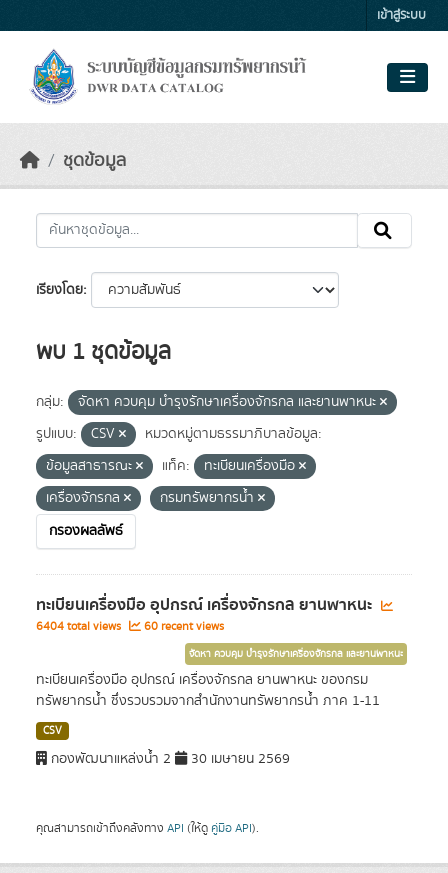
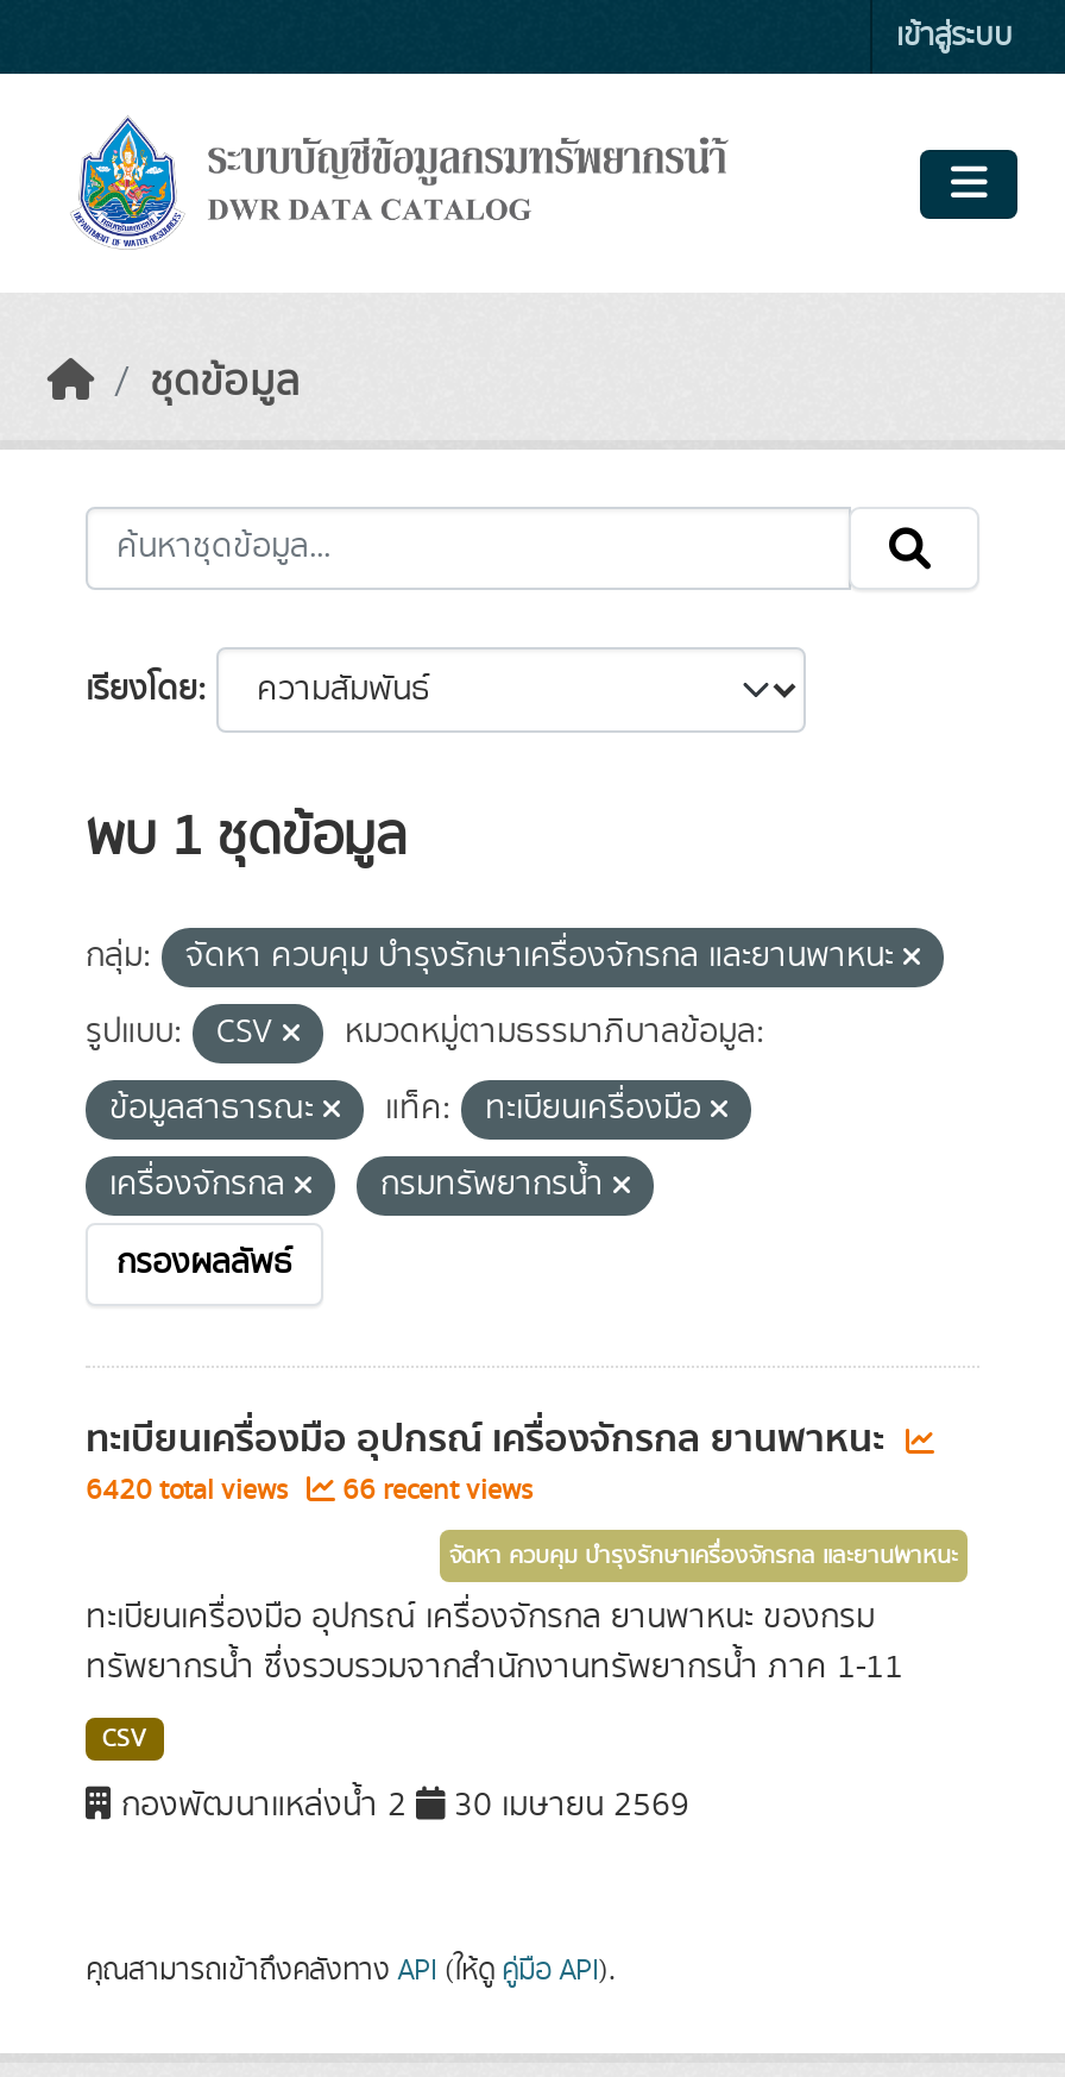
- 6404 total views
+ 6420 total views

- 60 recent views
+ 66 recent views
